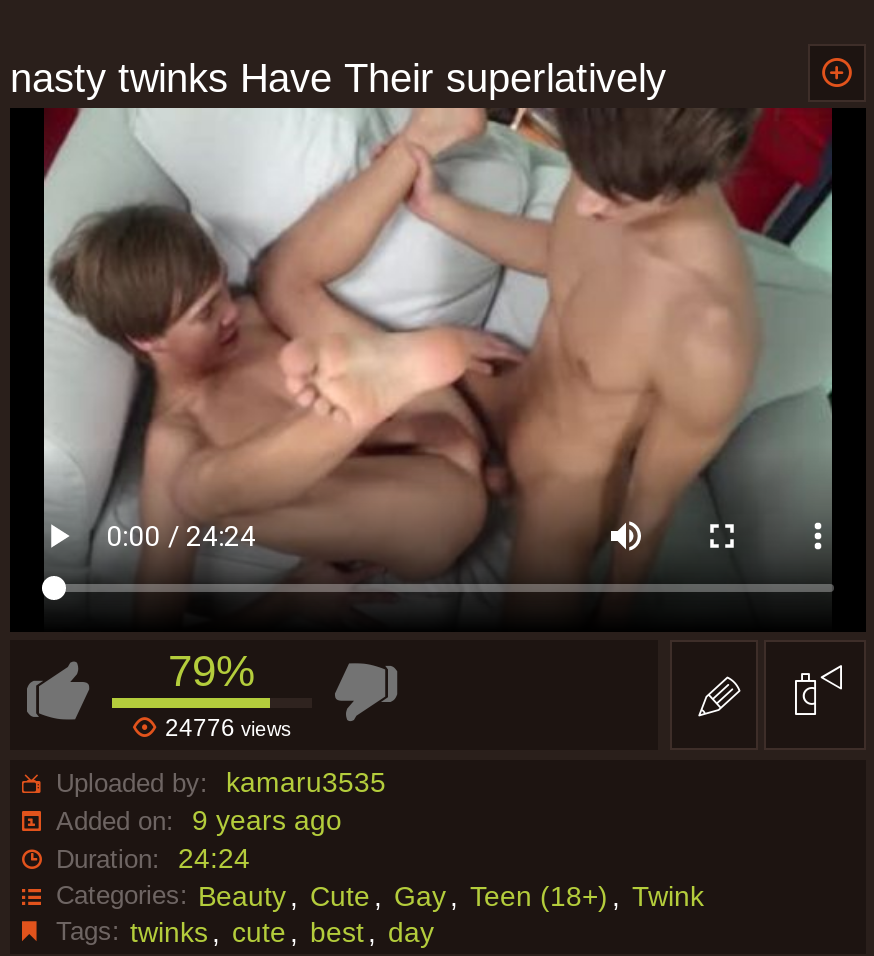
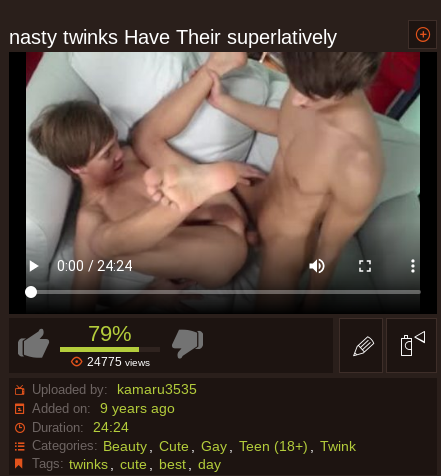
- 24776 views
+ 24775 views
